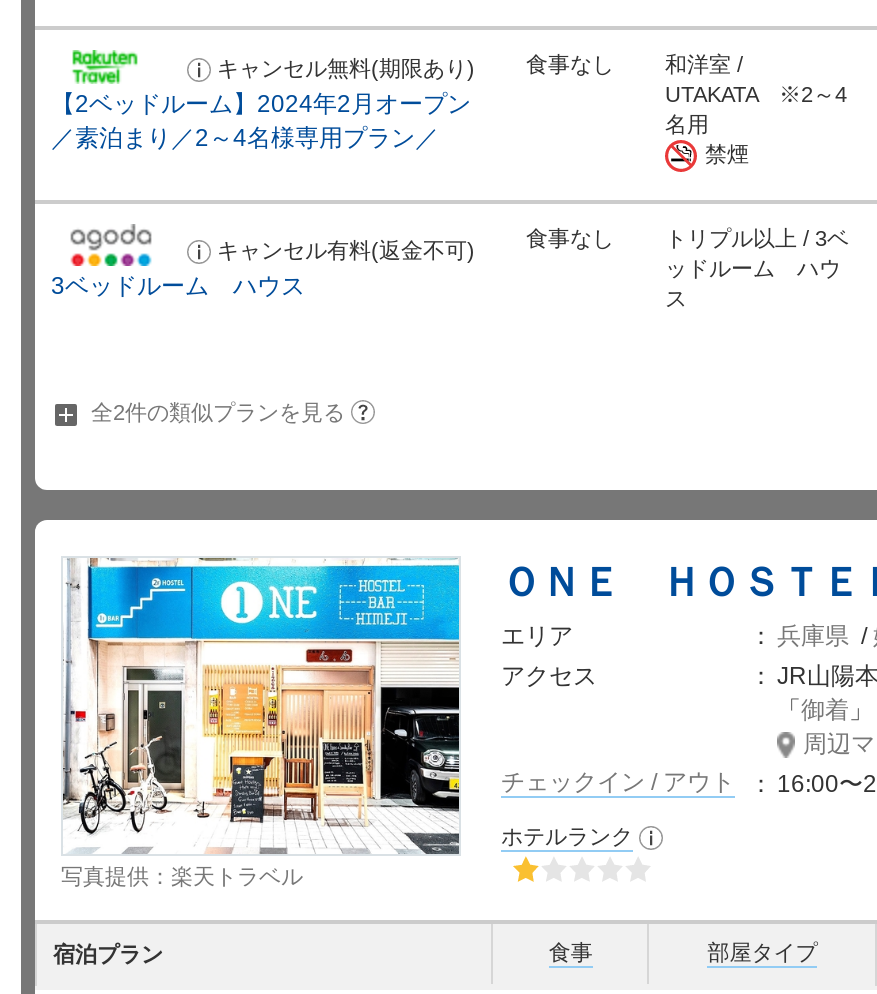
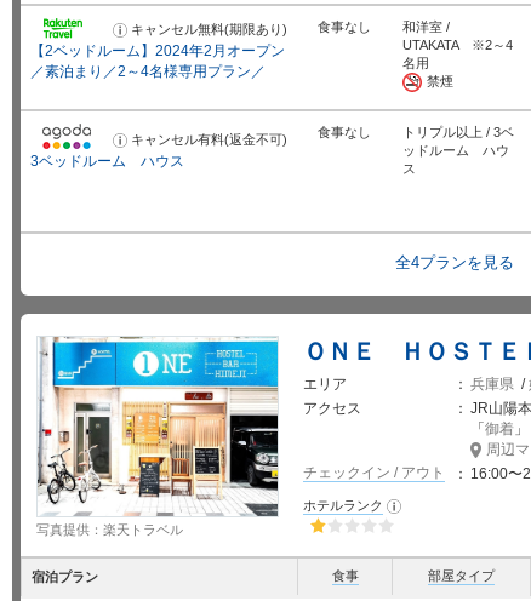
- 全2件の類似プランを見る ?
+ 全4プランを見る
